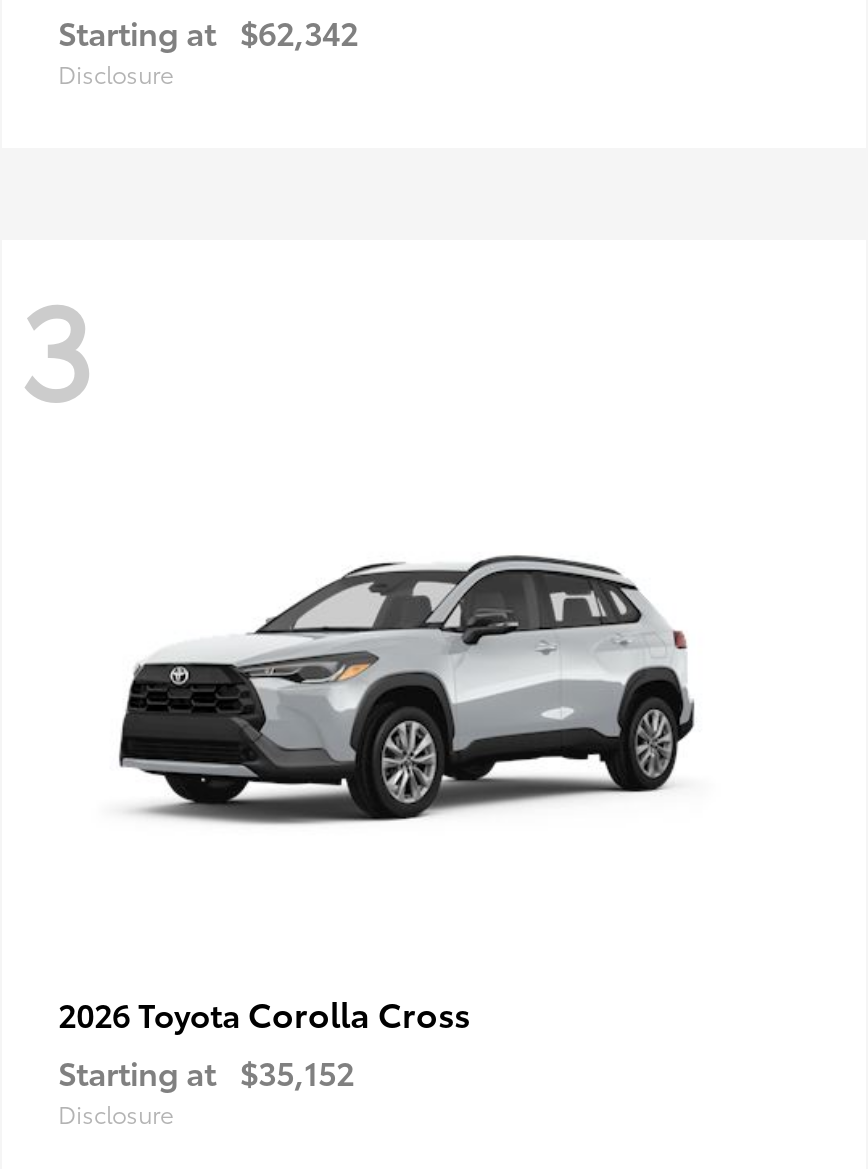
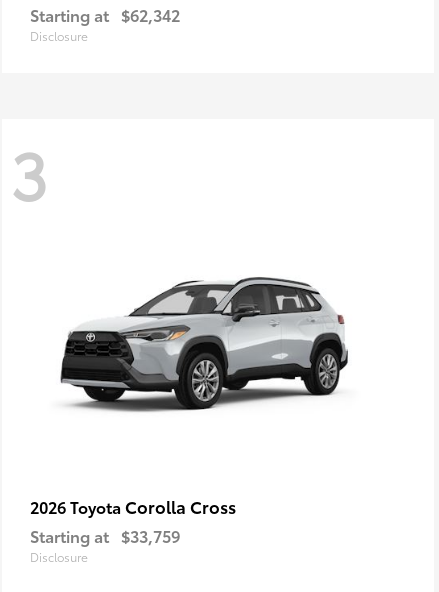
- Starting at $35,152
+ Starting at $33,759
